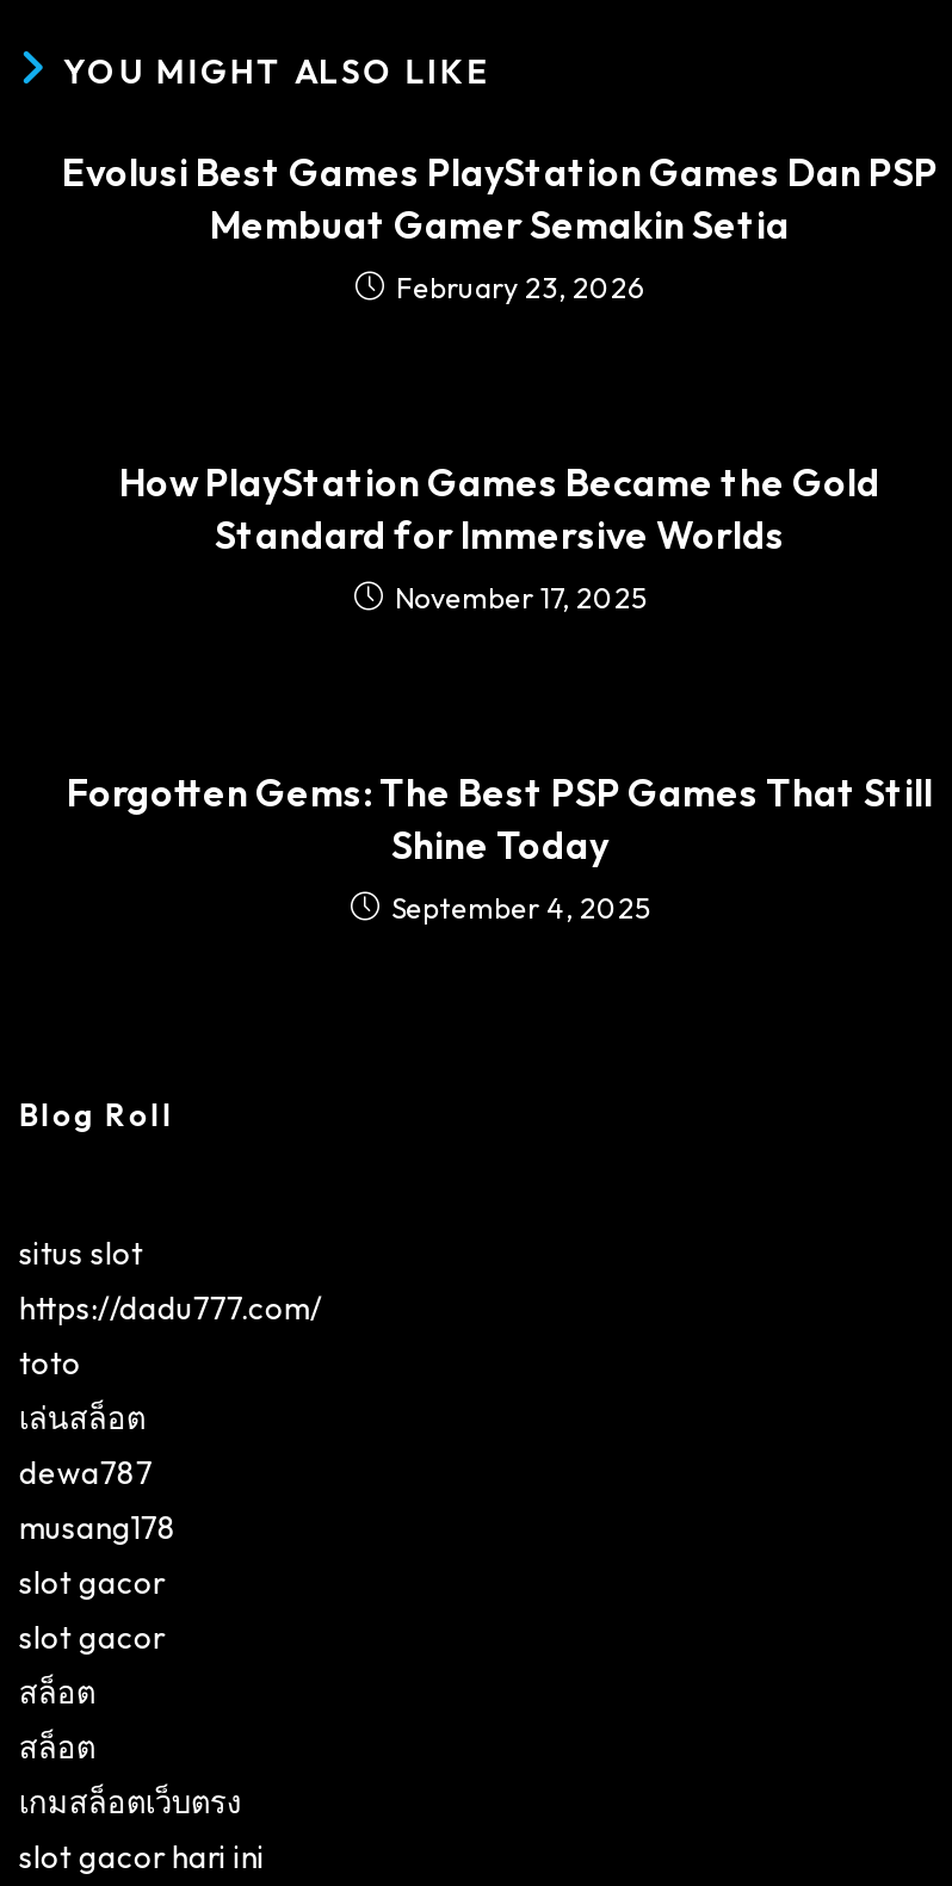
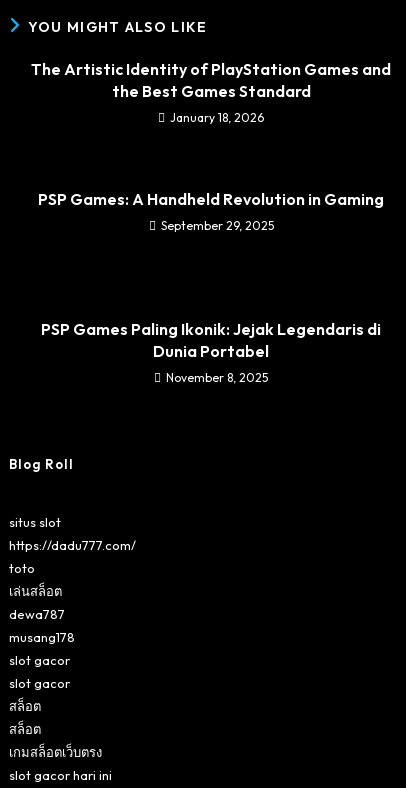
- Evolusi Best Games PlayStation Games Dan PSP
- Membuat Gamer Semakin Setia
- February 23, 2026
+ The Artistic Identity of PlayStation Games and
+ the Best Games Standard
+ January 18, 2026

- How PlayStation Games Became the Gold
- Standard for Immersive Worlds
- November 17, 2025
+ PSP Games: A Handheld Revolution in Gaming
+ September 29, 2025

- Forgotten Gems: The Best PSP Games That Still
- Shine Today
- September 4, 2025
+ PSP Games Paling Ikonik: Jejak Legendaris di
+ Dunia Portabel
+ November 8, 2025
